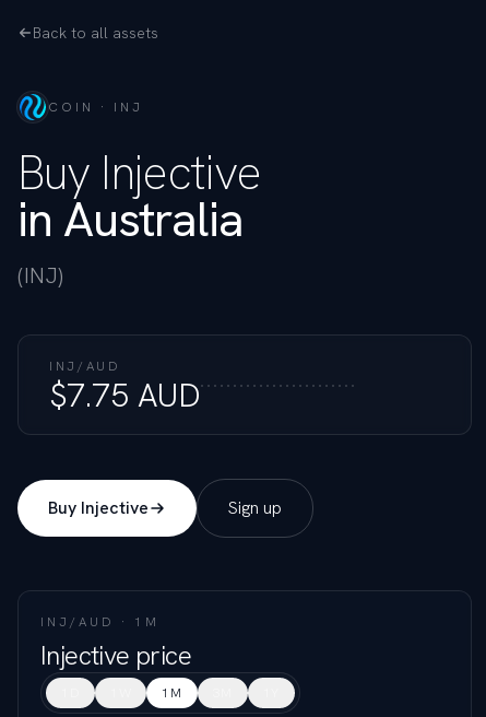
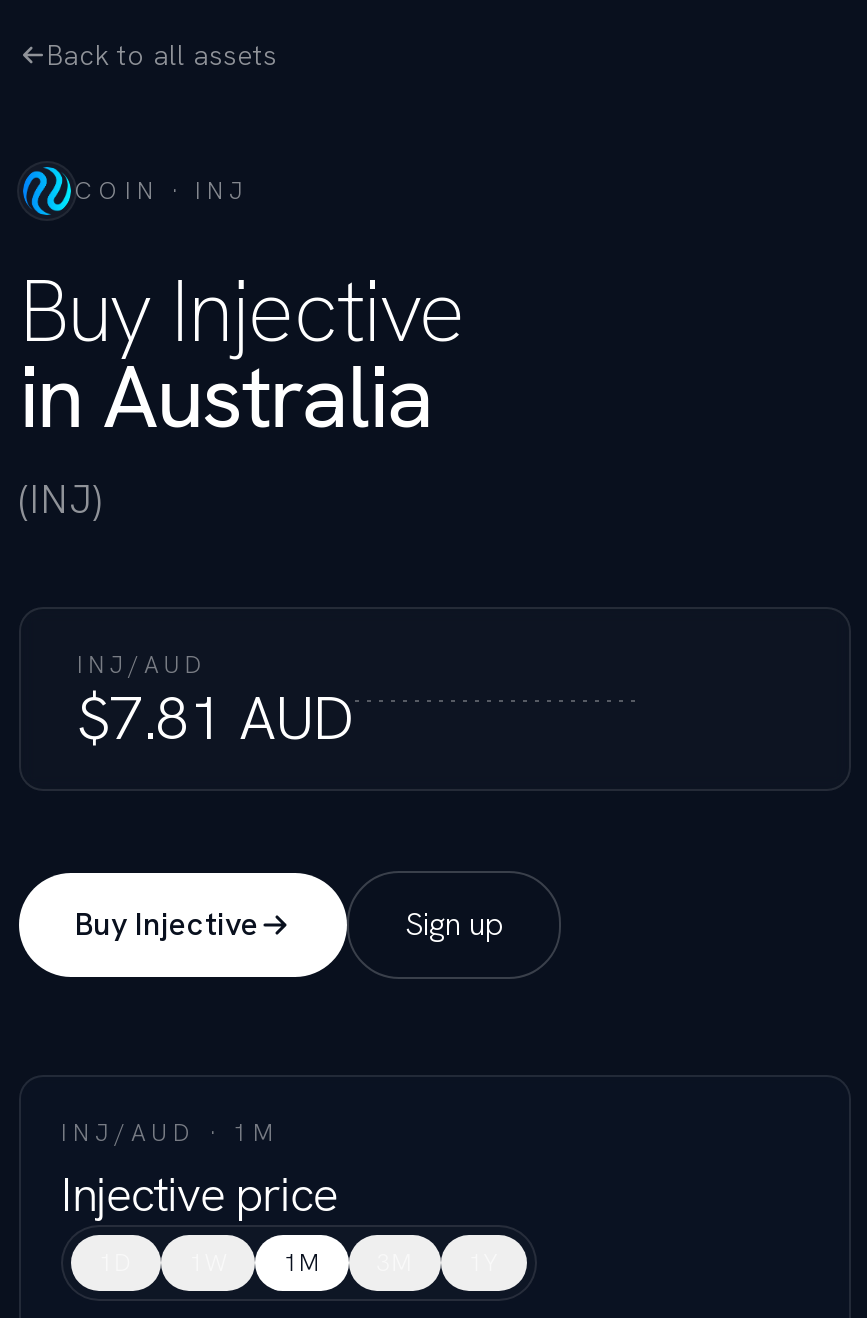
- $7.75 AUD
+ $7.81 AUD
